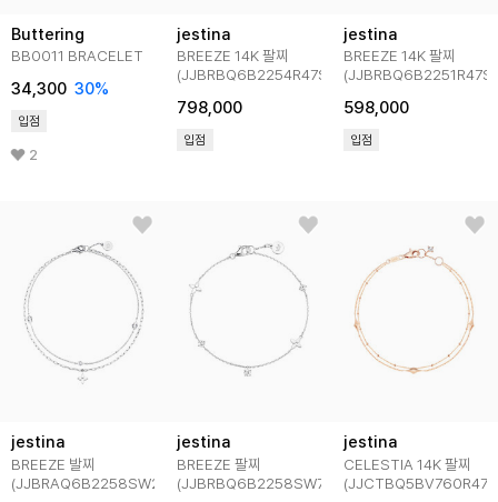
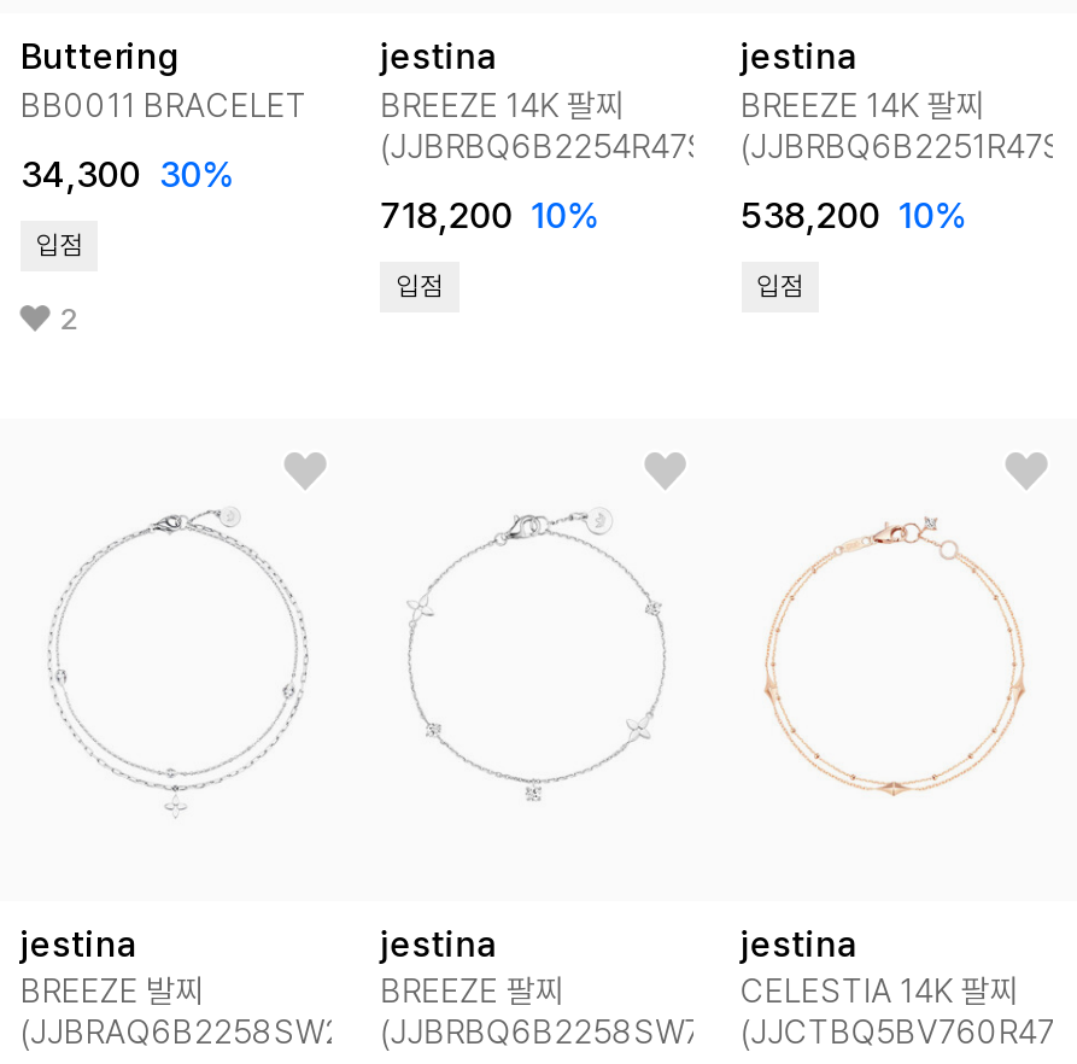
- 798,000
+ 718,200 10%

- 598,000
+ 538,200 10%
